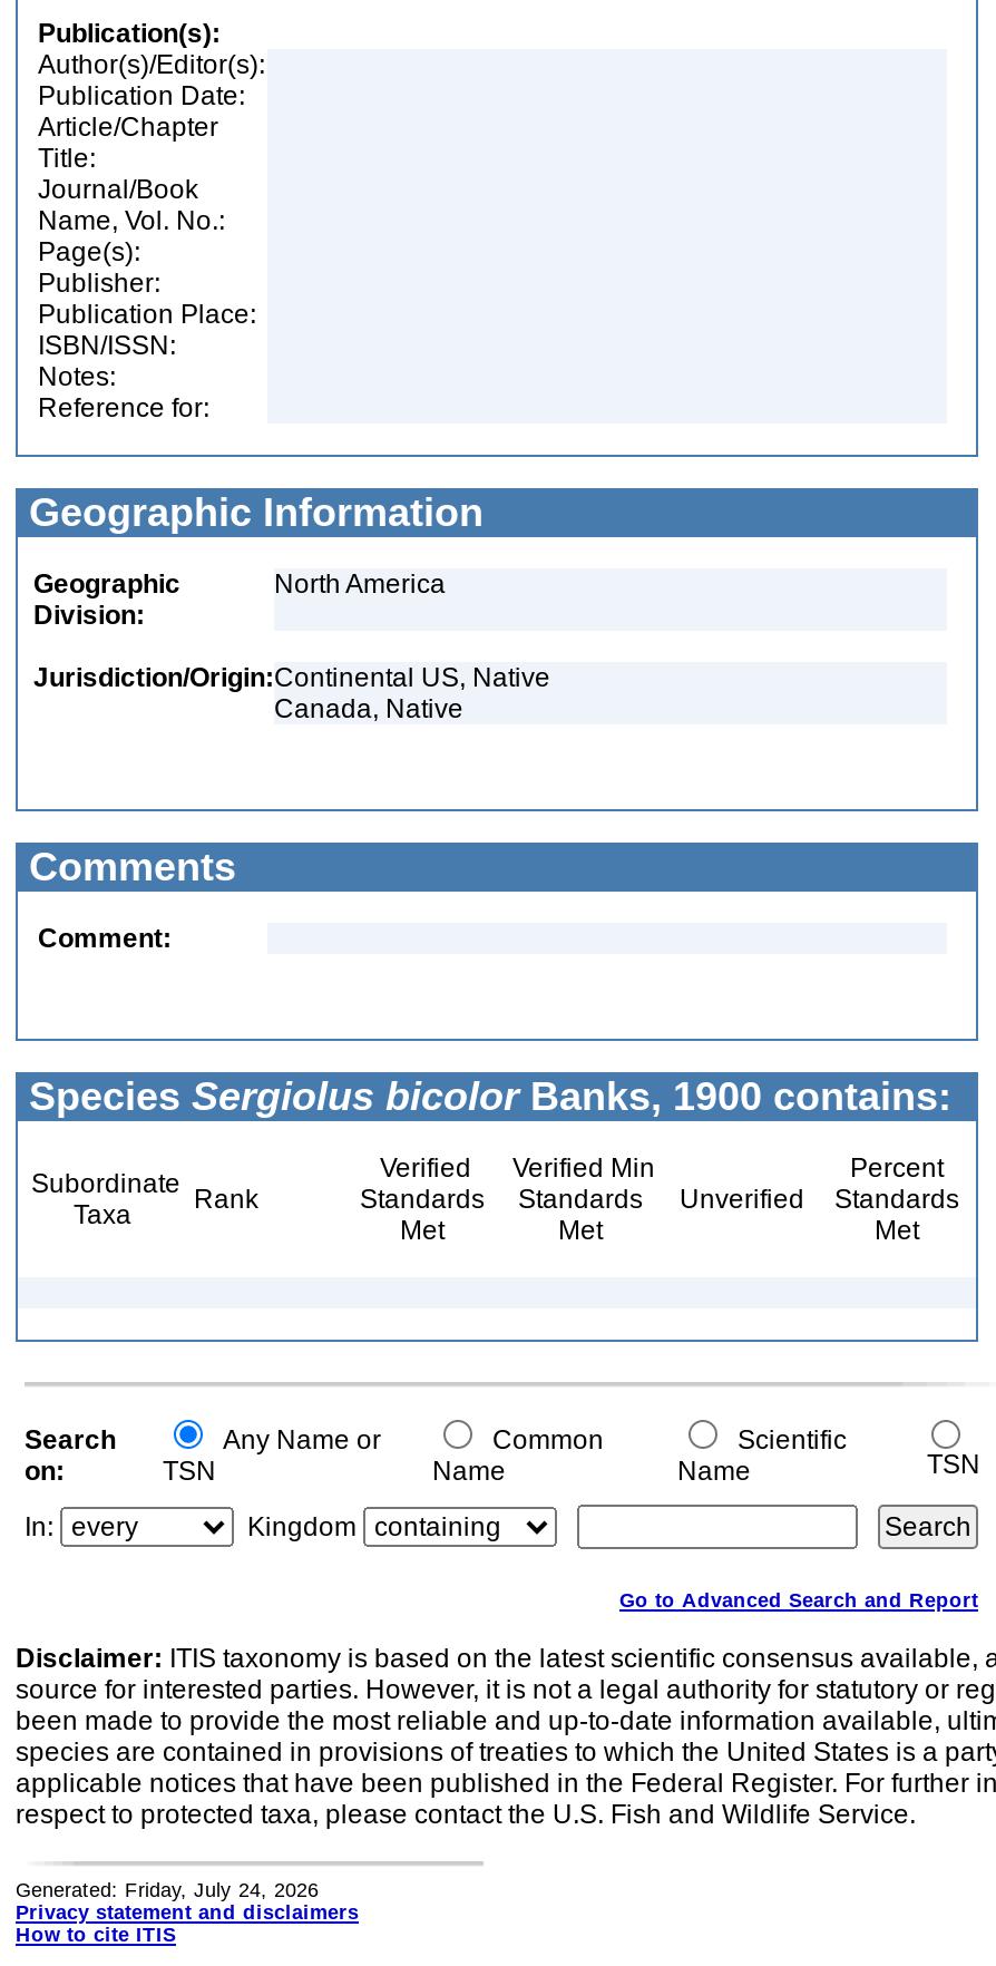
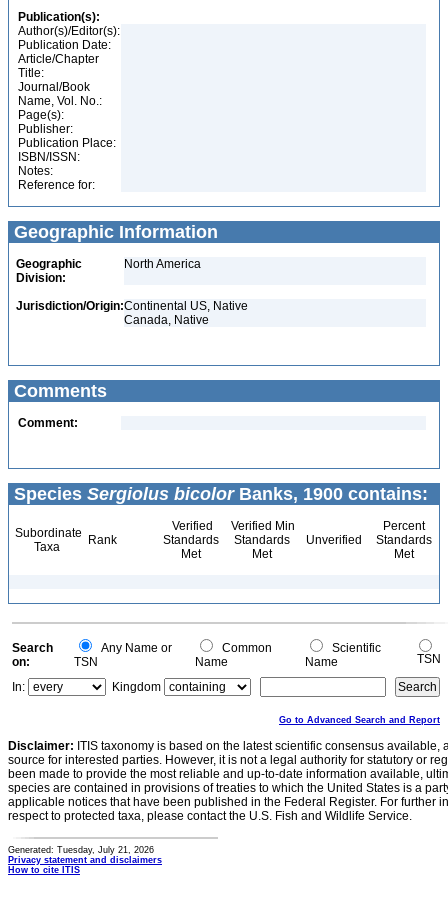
- Generated: Friday, July 24, 2026
+ Generated: Tuesday, July 21, 2026
